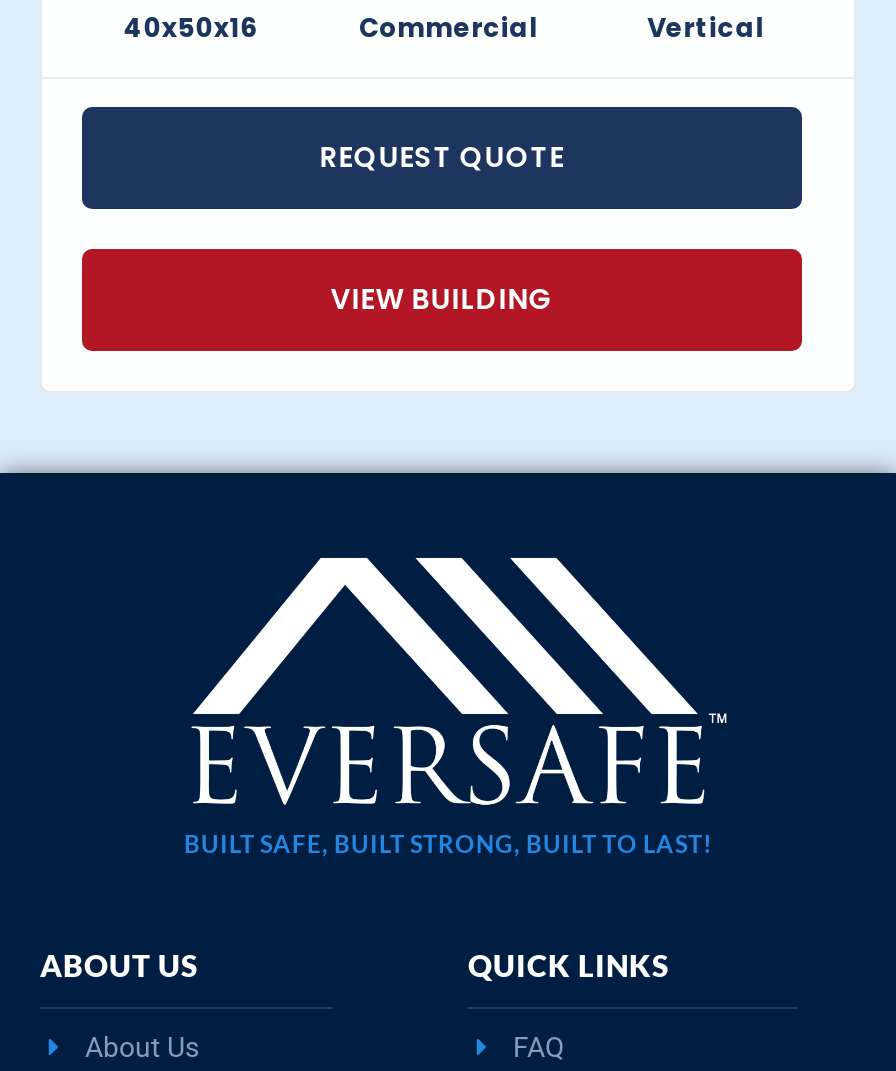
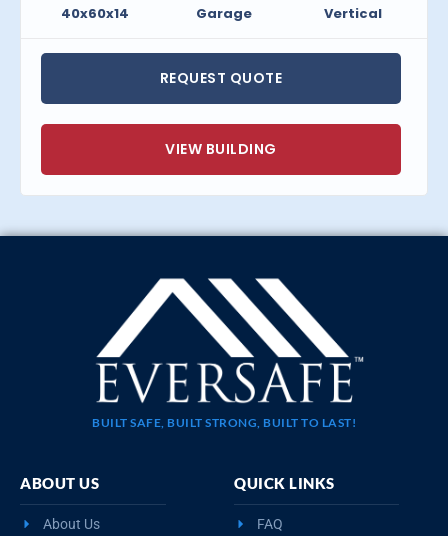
- 40x50x16
+ 40x60x14

- Commercial
+ Garage
